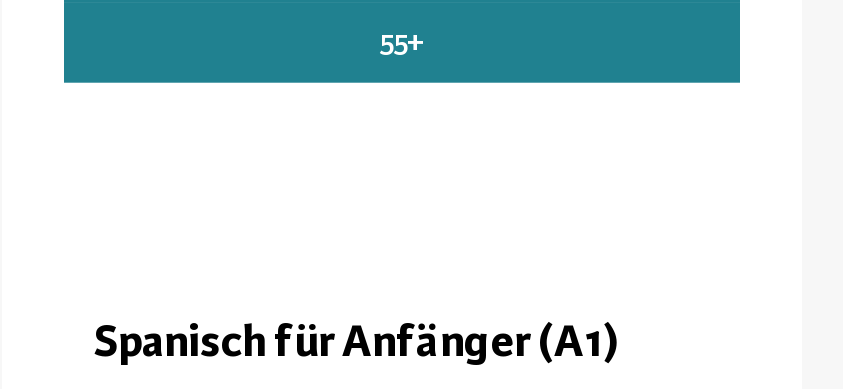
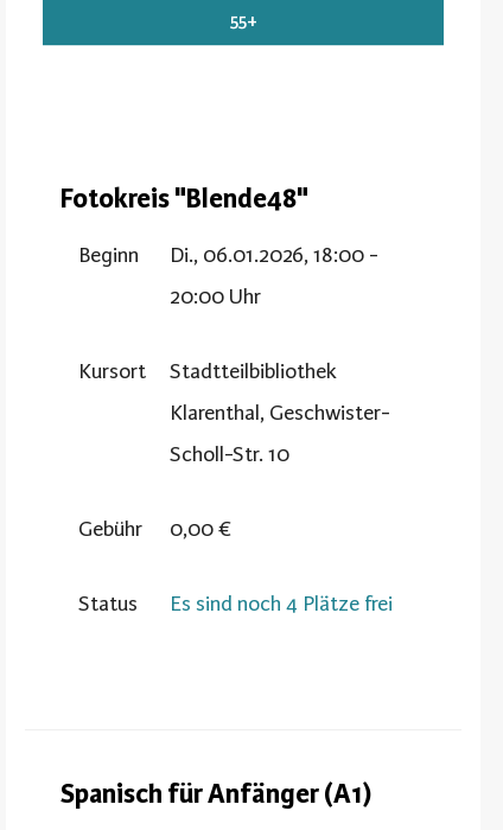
+ Fotokreis "Blende48"
+ Beginn
+ Di., 06.01.2026, 18:00 -
+ 20:00 Uhr
+ Kursort
+ Stadtteilbibliothek
+ Klarenthal, Geschwister-
+ Scholl-Str. 10
+ Gebühr
+ 0,00 €
+ Status
+ Es sind noch 4 Plätze frei
